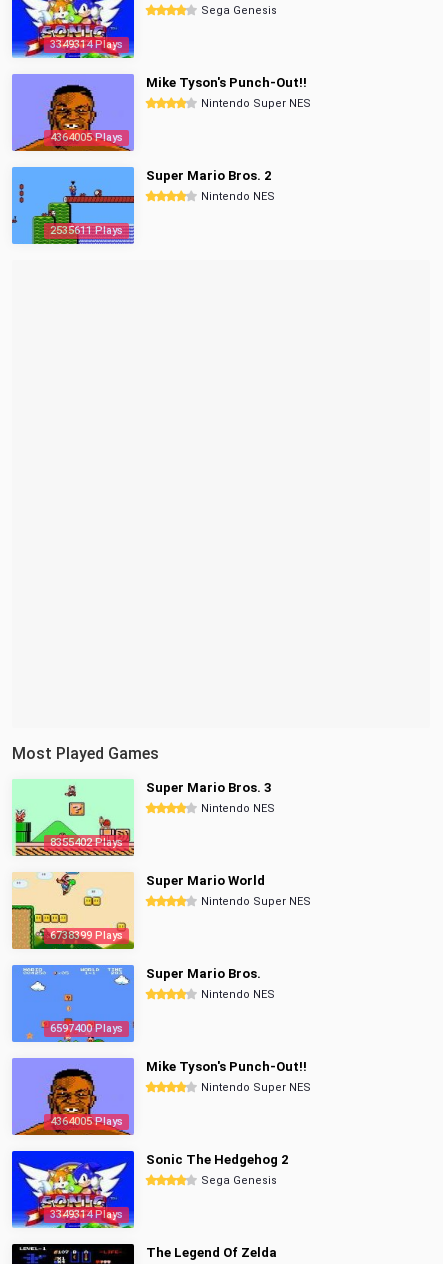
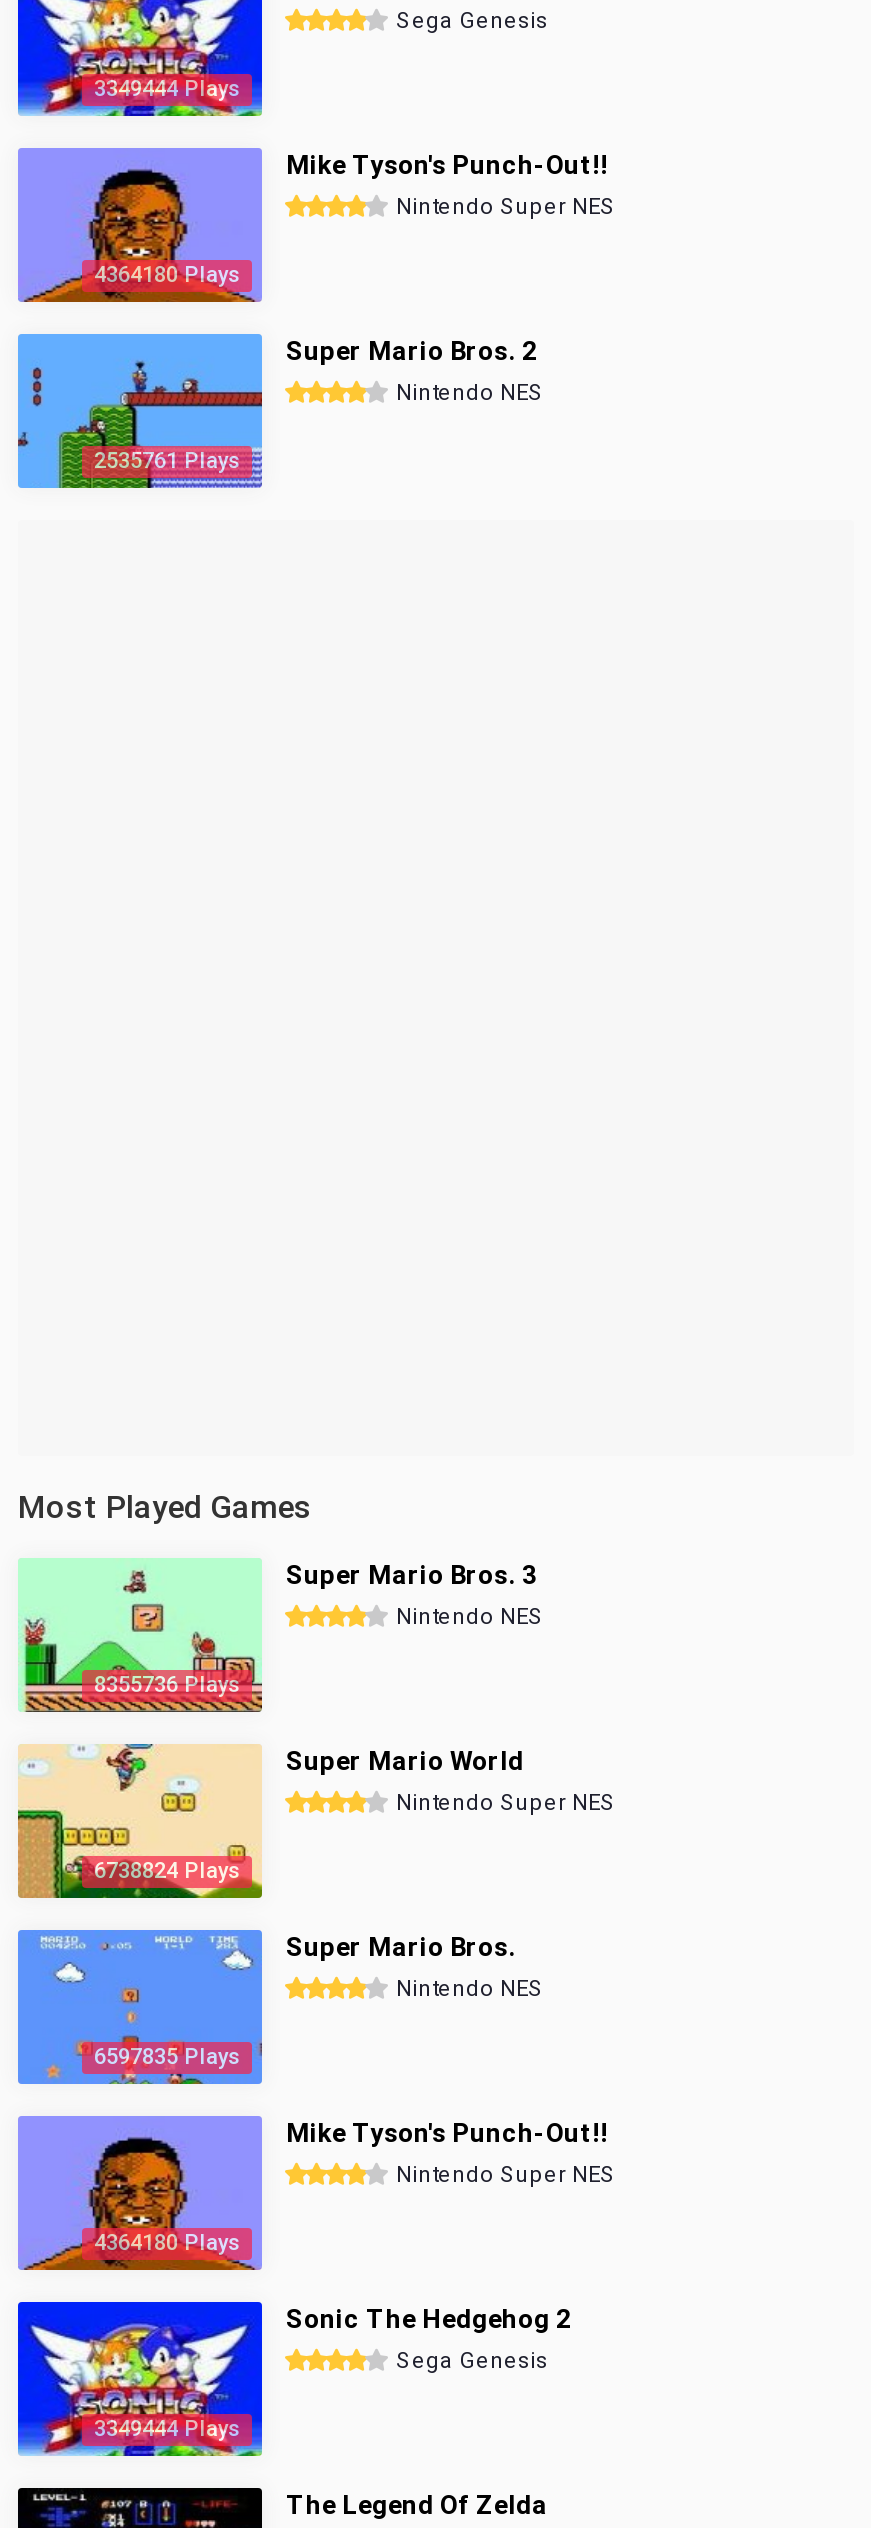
- 3349314 Plays
+ 3349444 Plays

- 4364005 Plays
+ 4364180 Plays

- 2535611 Plays
+ 2535761 Plays

- 8355402 Plays
+ 8355736 Plays

- 6738399 Plays
+ 6738824 Plays

- 6597400 Plays
+ 6597835 Plays

- 4364005 Plays
+ 4364180 Plays

- 3349314 Plays
+ 3349444 Plays
